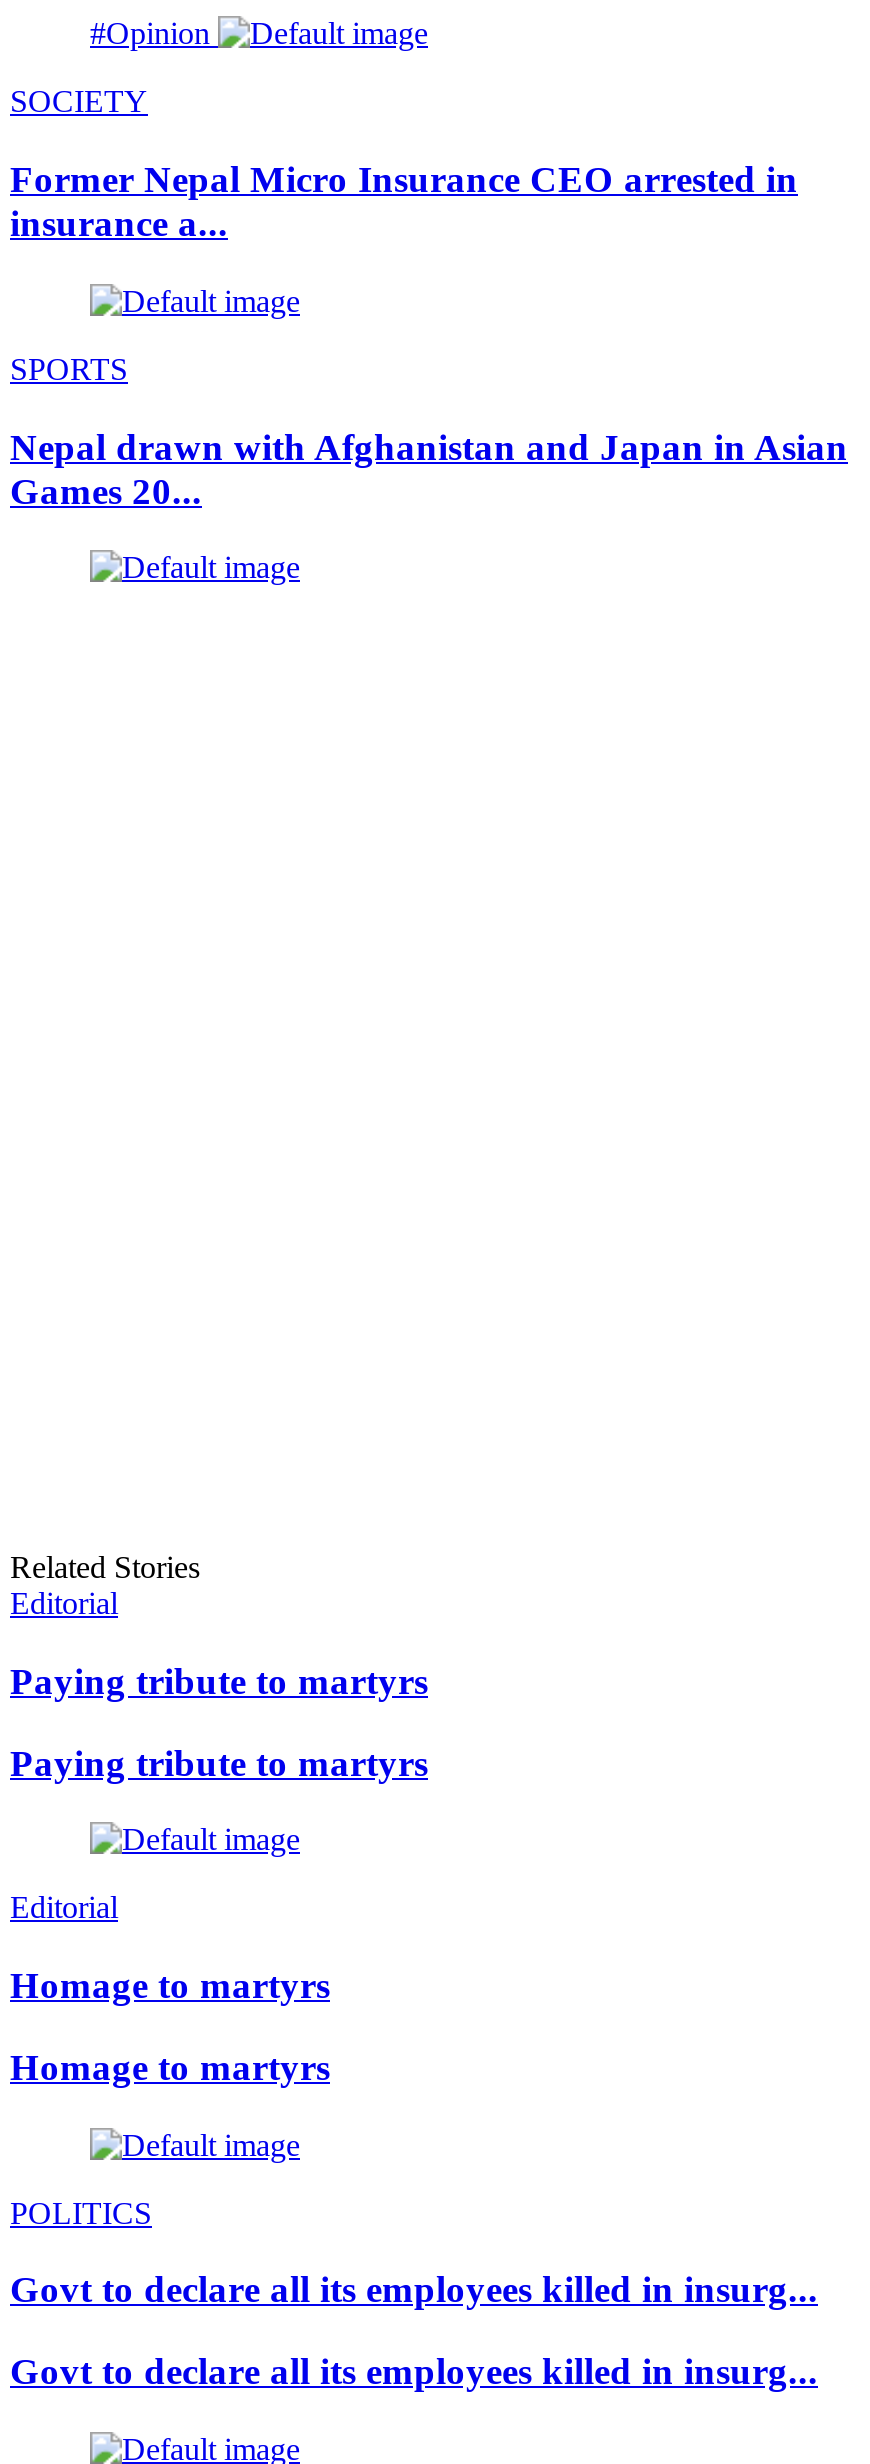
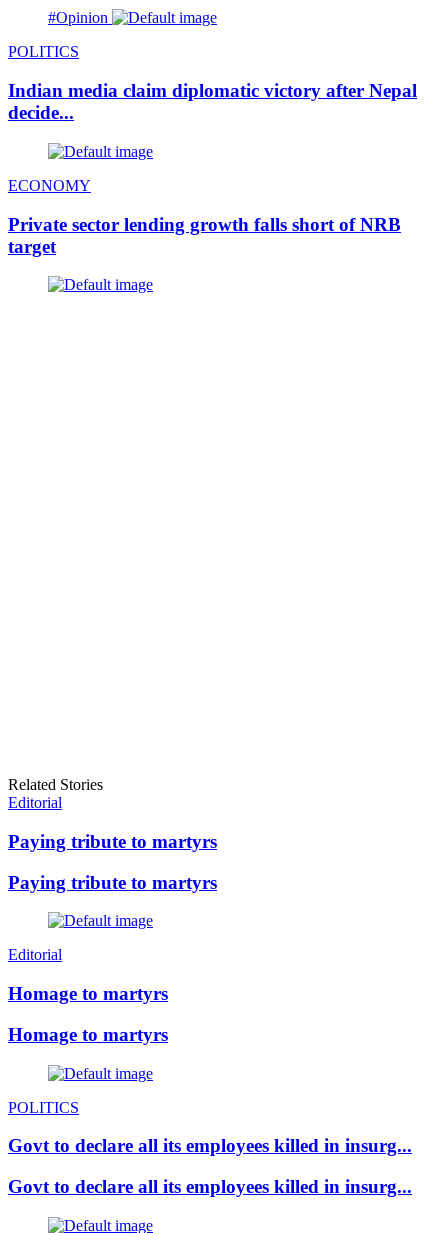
- SOCIETY
+ POLITICS

- Former Nepal Micro Insurance CEO arrested in
- insurance a...
+ Indian media claim diplomatic victory after Nepal
+ decide...

- SPORTS
+ ECONOMY

- Nepal drawn with Afghanistan and Japan in Asian
- Games 20...
+ Private sector lending growth falls short of NRB
+ target
